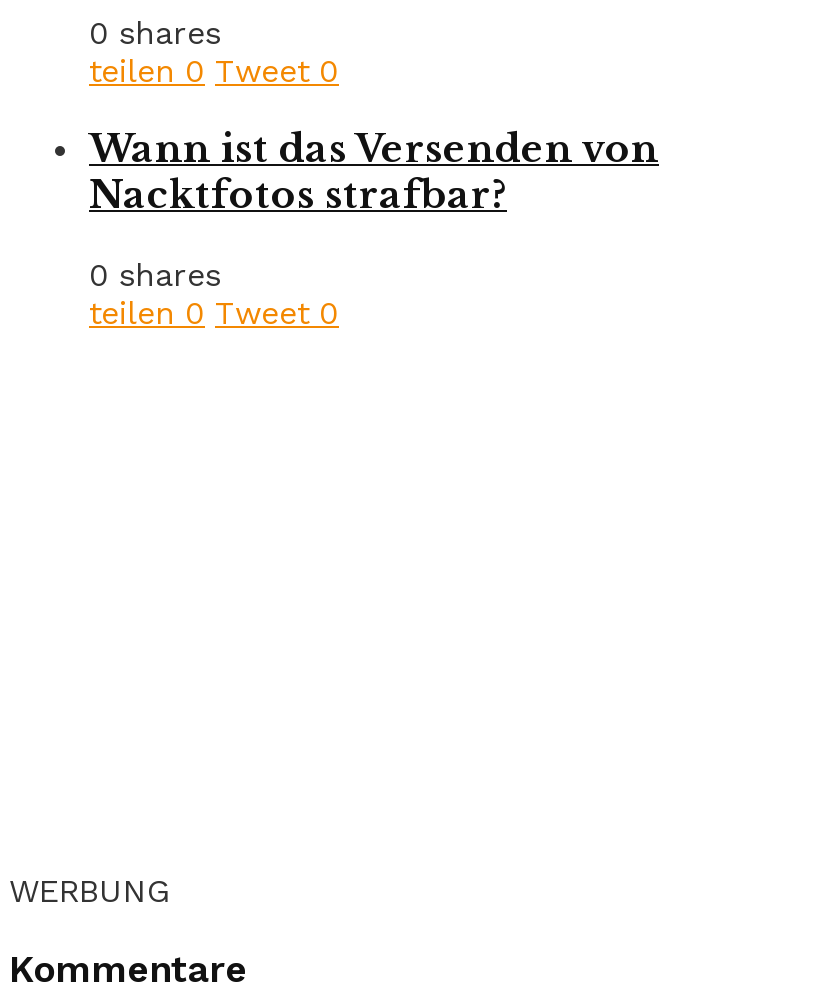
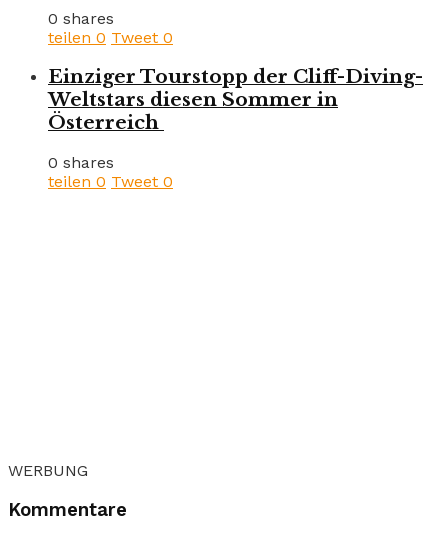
- Wann ist das Versenden von
- Nacktfotos strafbar?
+ Einziger Tourstopp der Cliff-Diving-
+ Weltstars diesen Sommer in
+ Österreich
